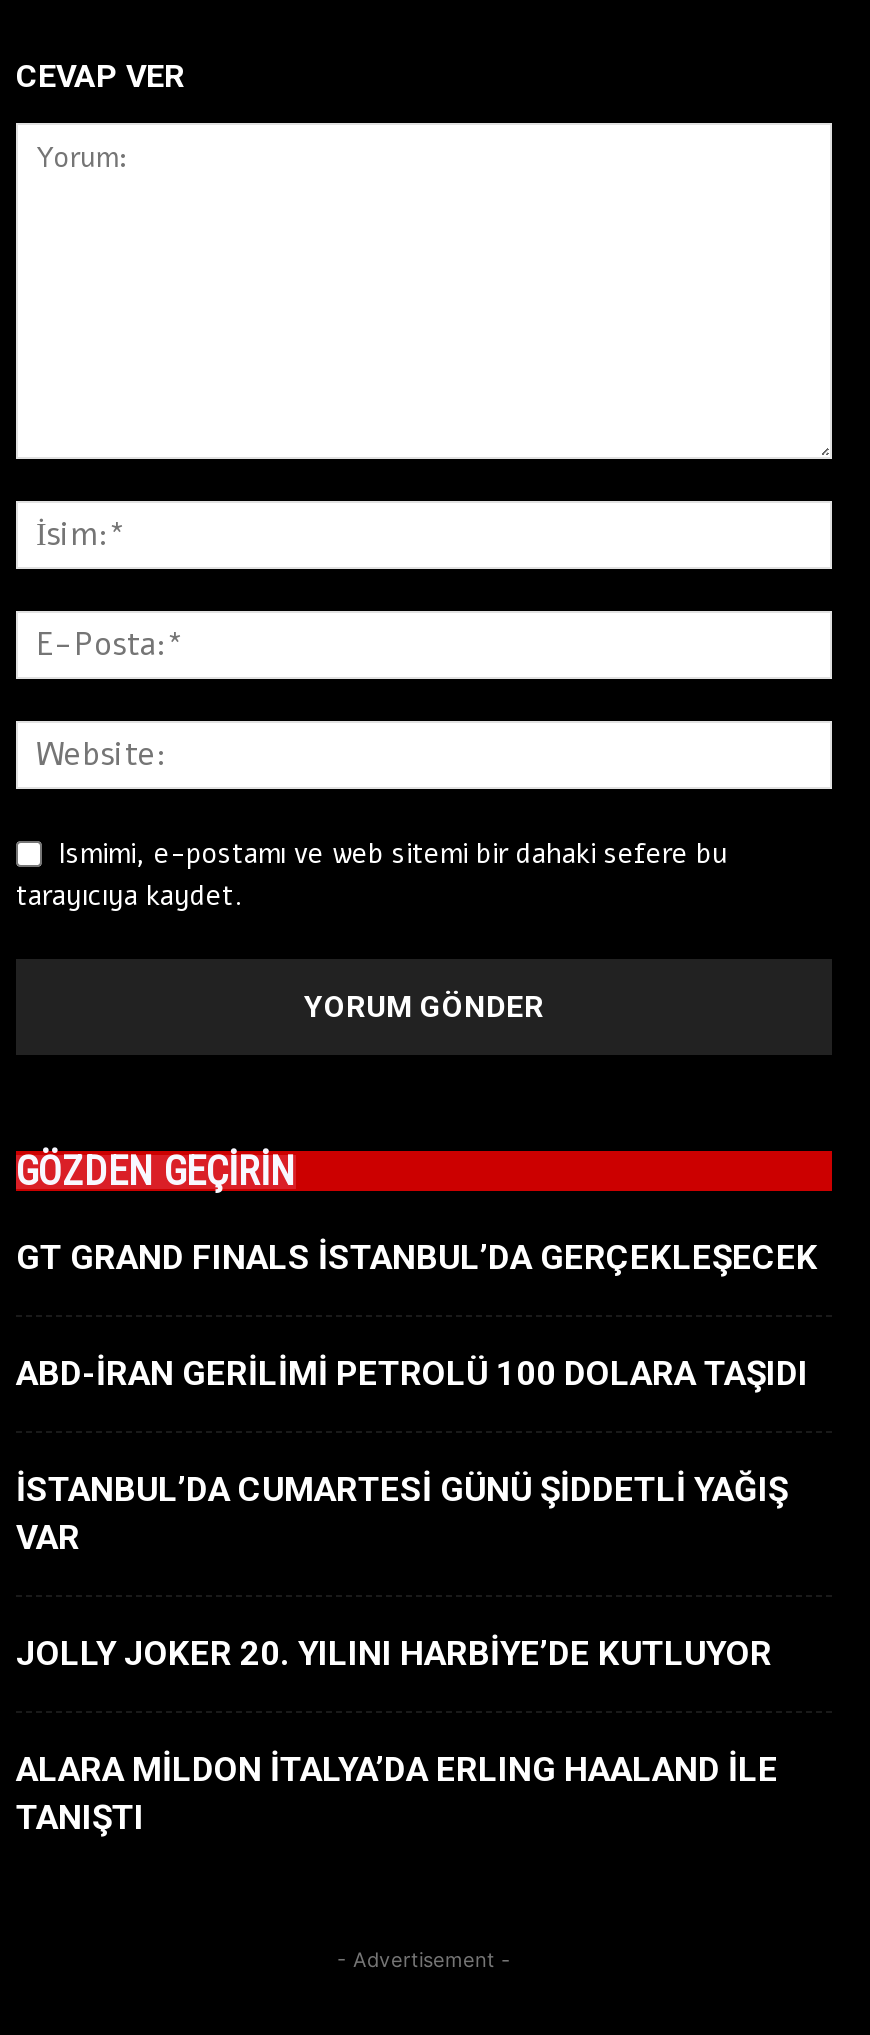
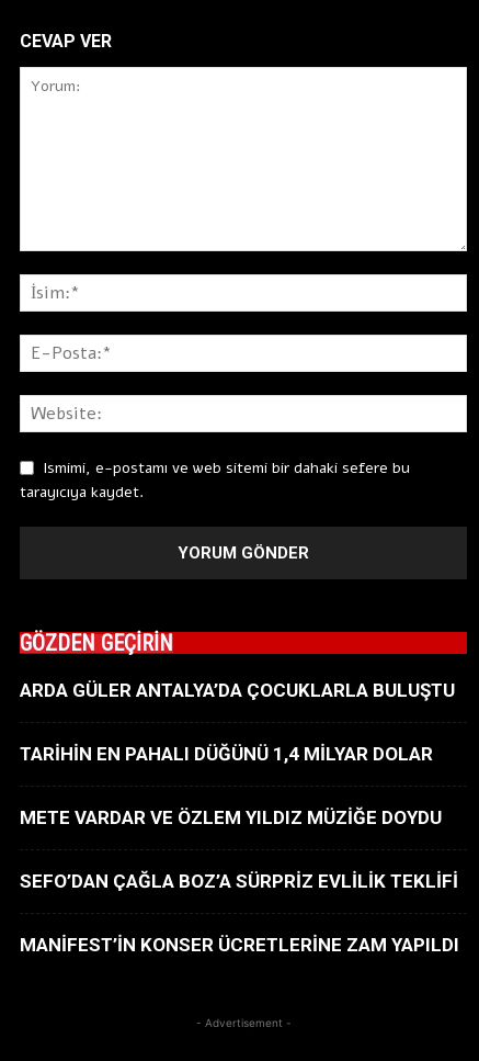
- GT GRAND FINALS İSTANBUL’DA GERÇEKLEŞECEK
+ ARDA GÜLER ANTALYA’DA ÇOCUKLARLA BULUŞTU

- ABD-İRAN GERİLİMİ PETROLÜ 100 DOLARA TAŞIDI
+ TARİHİN EN PAHALI DÜĞÜNÜ 1,4 MİLYAR DOLAR

- İSTANBUL’DA CUMARTESİ GÜNÜ ŞİDDETLİ YAĞIŞ
- VAR
+ METE VARDAR VE ÖZLEM YILDIZ MÜZİĞE DOYDU

- JOLLY JOKER 20. YILINI HARBİYE’DE KUTLUYOR
+ SEFO’DAN ÇAĞLA BOZ’A SÜRPRİZ EVLİLİK TEKLİFİ

- ALARA MİLDON İTALYA’DA ERLING HAALAND İLE
- TANIŞTI
+ MANİFEST’İN KONSER ÜCRETLERİNE ZAM YAPILDI
